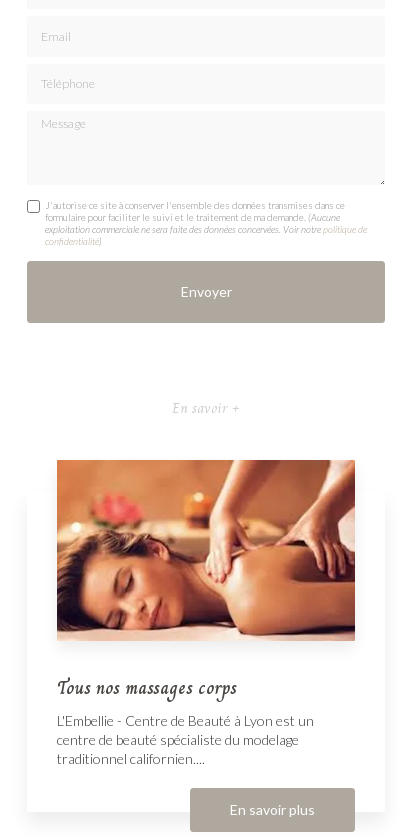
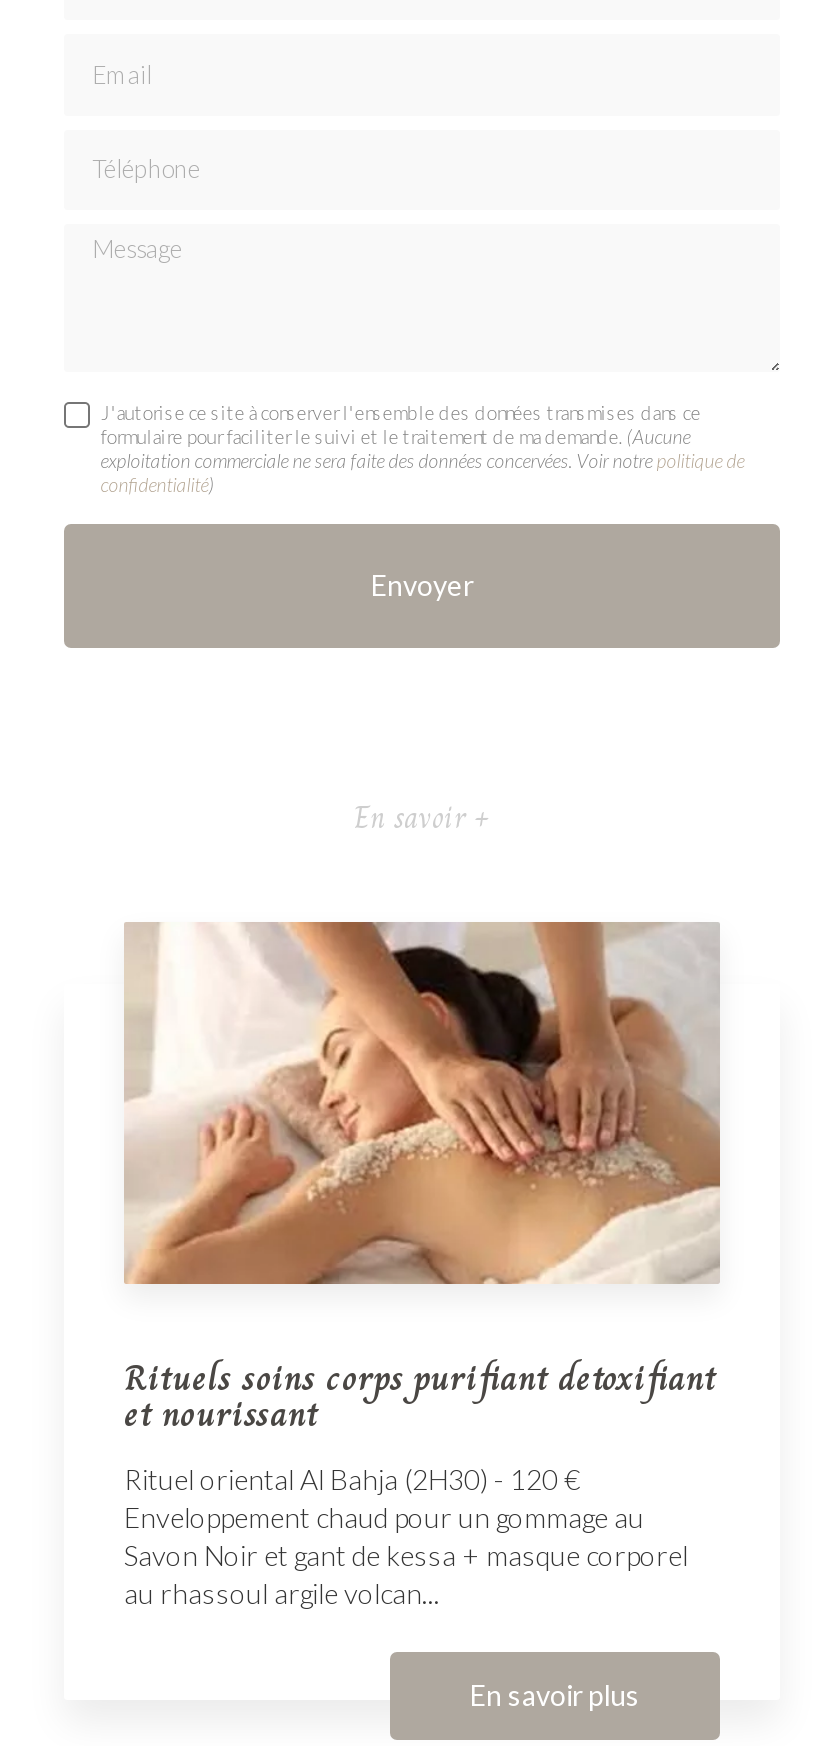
- [image]
+ [image]

- Tous nos massages corps
- L'Embellie - Centre de Beauté à Lyon est un
- centre de beauté spécialiste du modelage
- traditionnel californien....
+ Rituels soins corps purifiant detoxifiant
+ et nourissant
+ Rituel oriental Al Bahja (2H30) - 120 €
+ Enveloppement chaud pour un gommage au
+ Savon Noir et gant de kessa + masque corporel
+ au rhassoul argile volcan...
